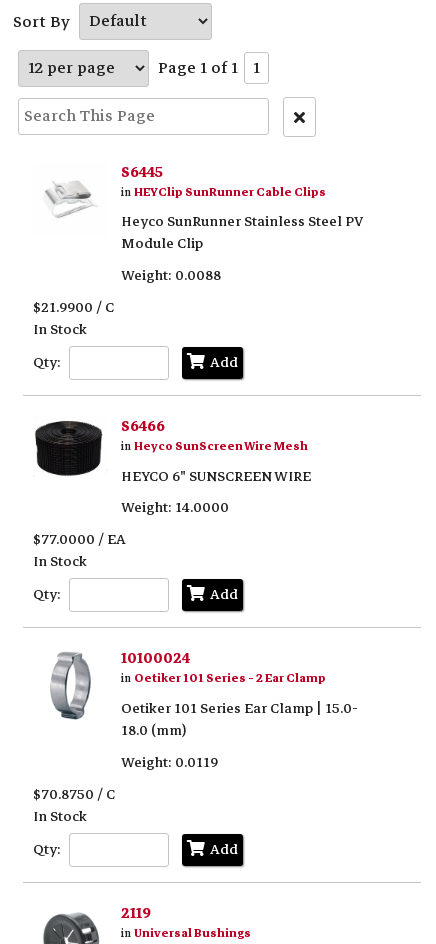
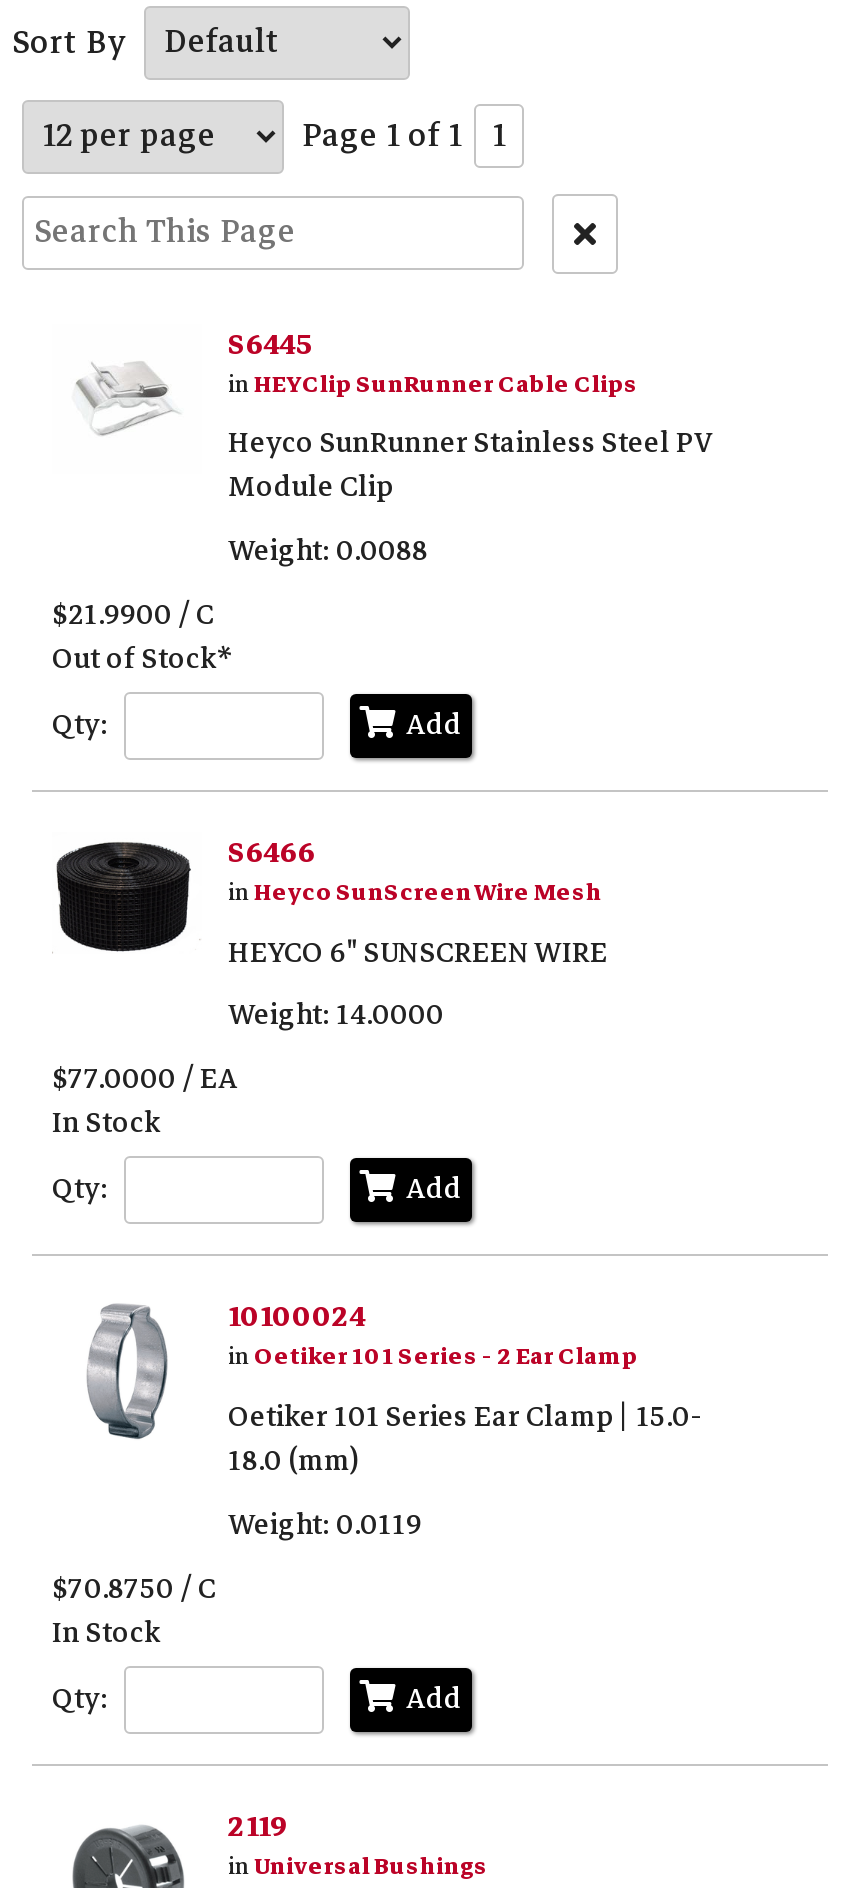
- In Stock
+ Out of Stock*
